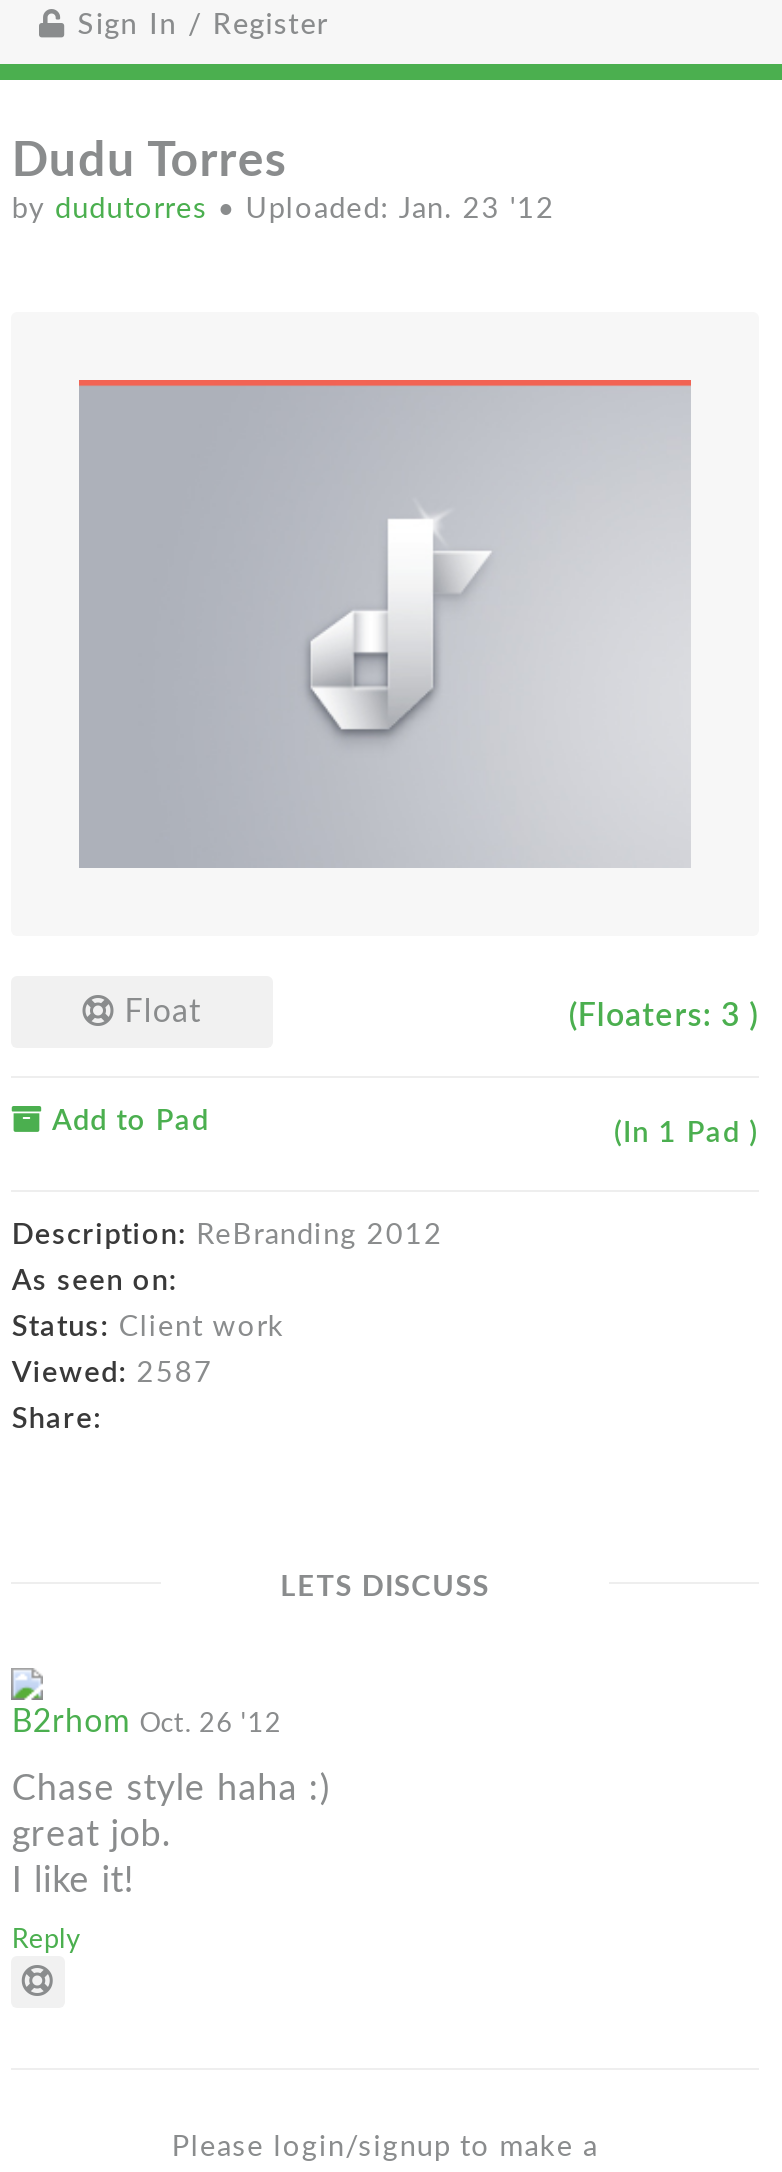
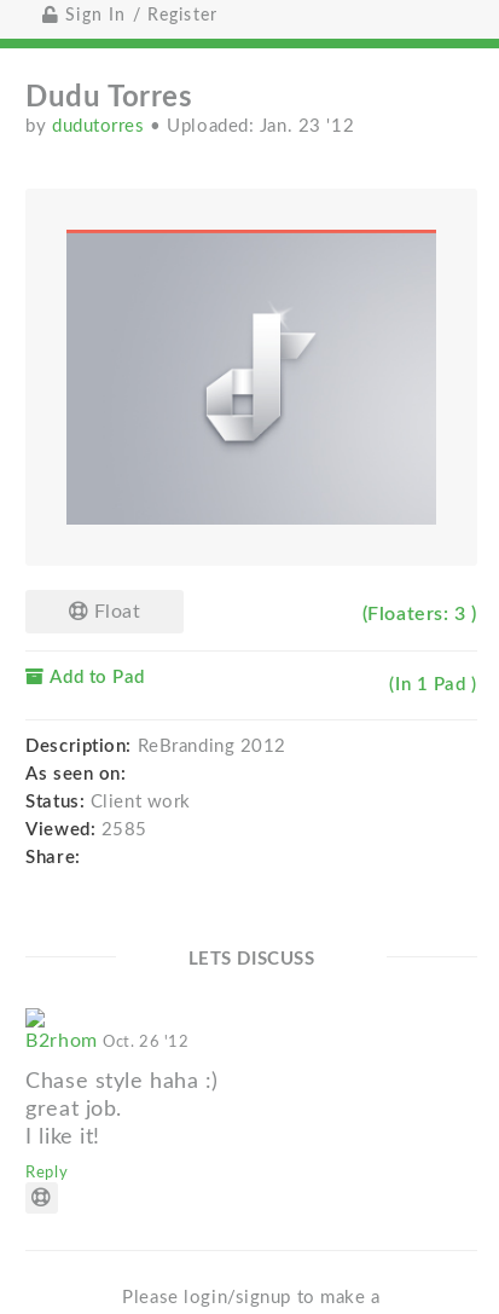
- Viewed: 2587
+ Viewed: 2585
